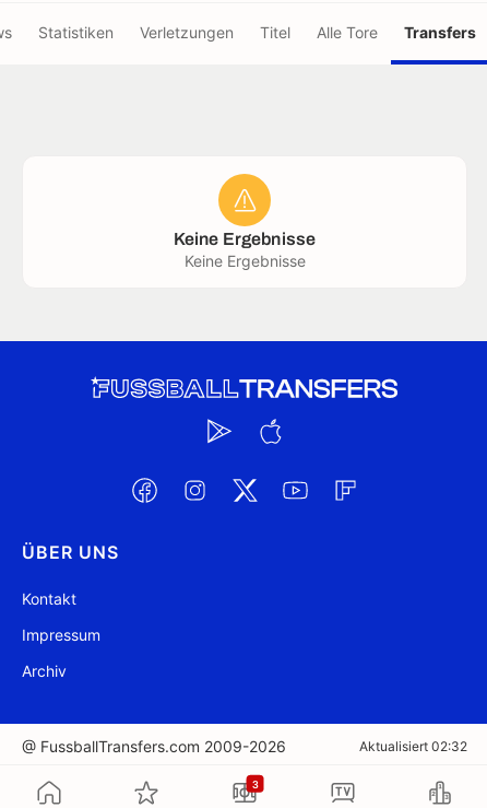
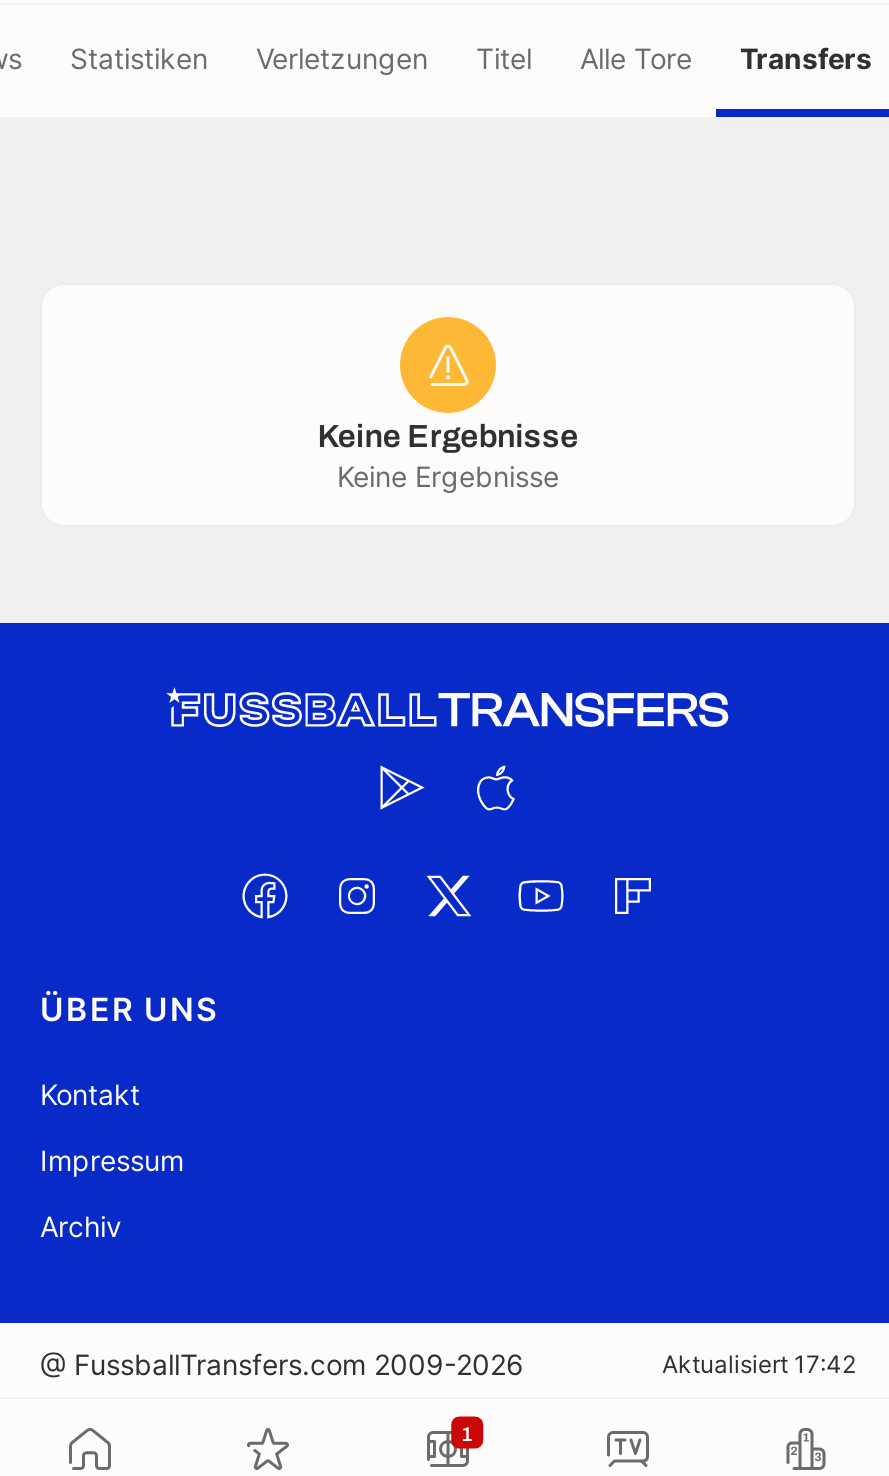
- Aktualisiert 02:32
+ Aktualisiert 17:42

- 3
+ 1
